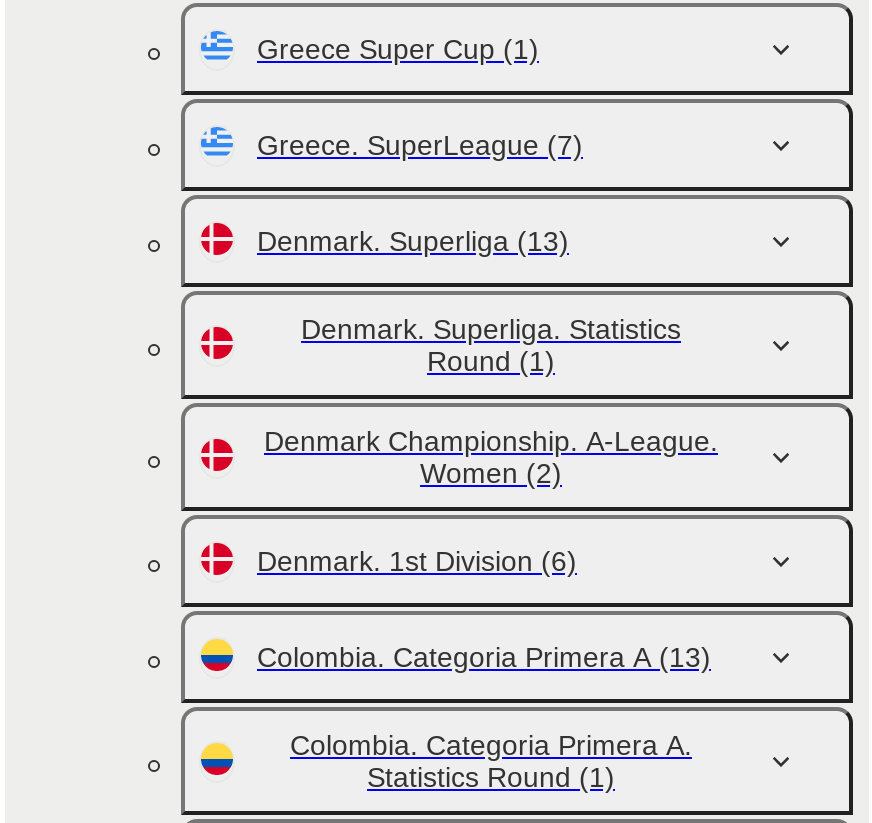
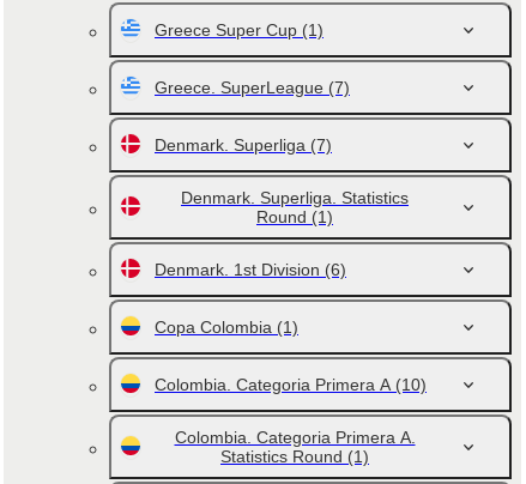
- Denmark. Superliga (13)
+ Denmark. Superliga (7)

- Denmark Championship. A-League.
- Women (2)

moved up: Denmark. 1st Division (6)

- Colombia. Categoria Primera A (13)
+ Copa Colombia (1)
+ Colombia. Categoria Primera A (10)
